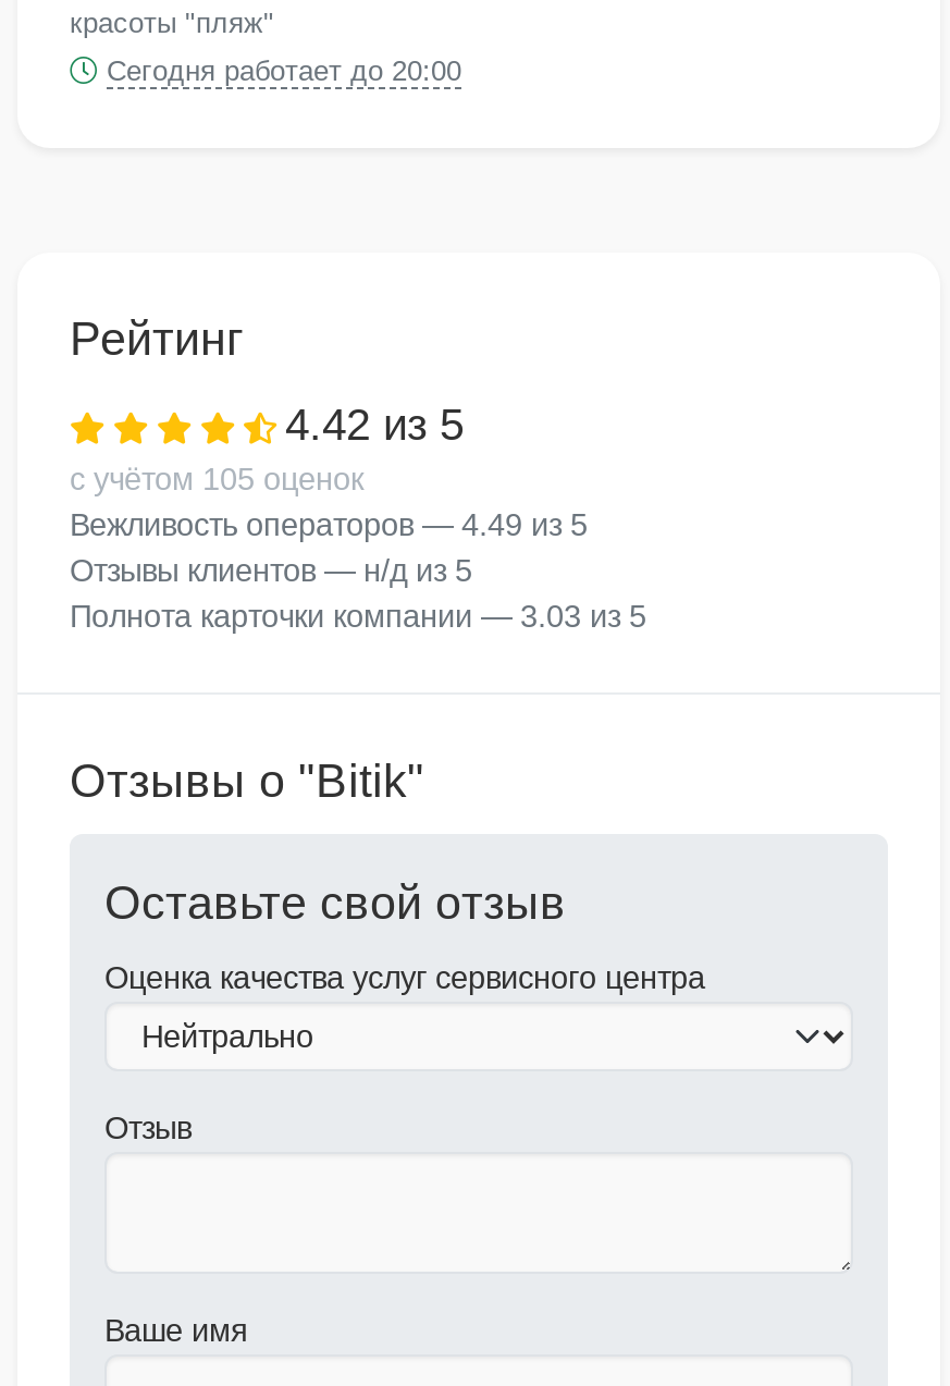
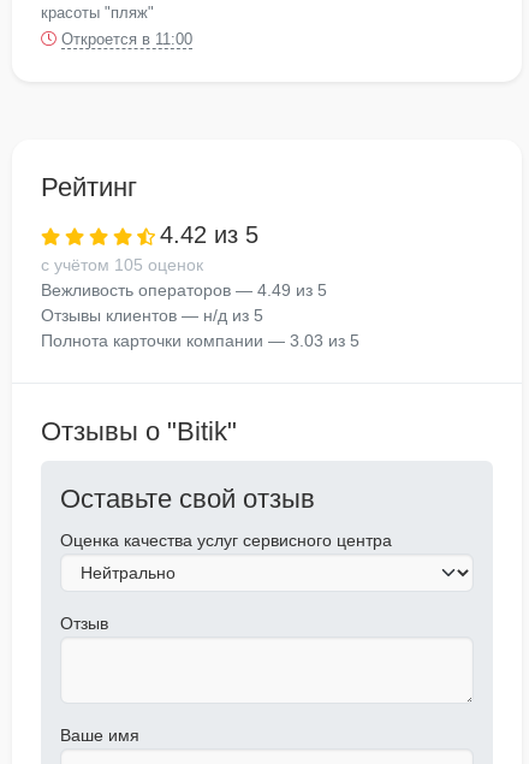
- Сегодня работает до 20:00
+ Откроется в 11:00
